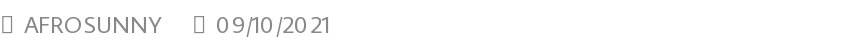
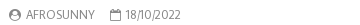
- 09/10/2021
+ 18/10/2022
